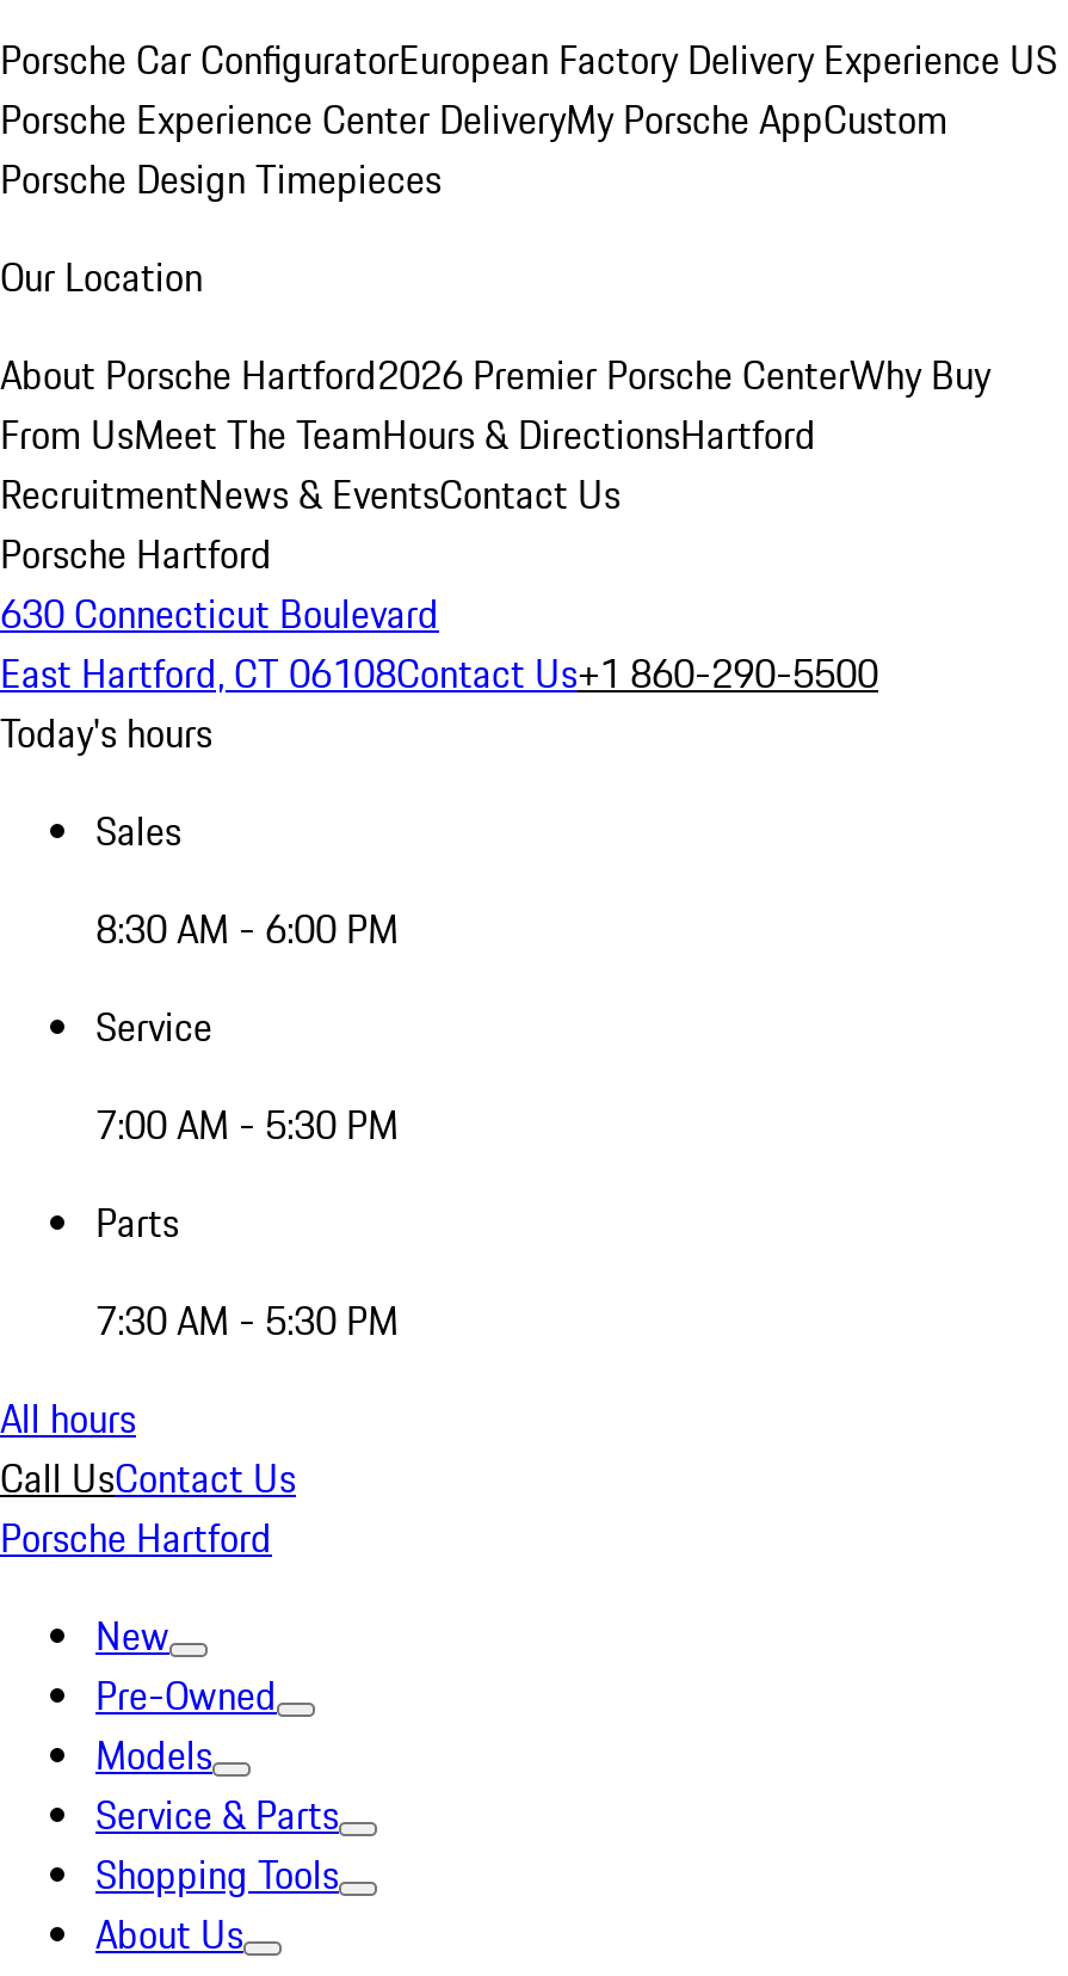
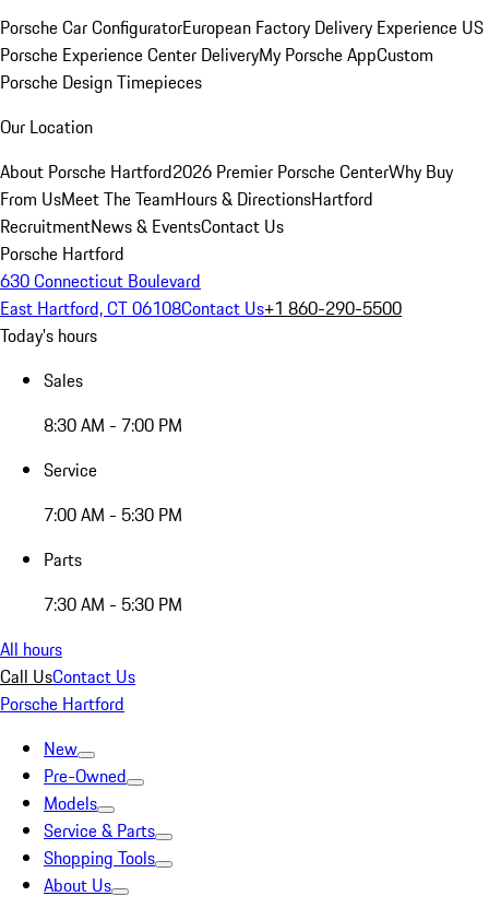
- 8:30 AM - 6:00 PM
+ 8:30 AM - 7:00 PM
